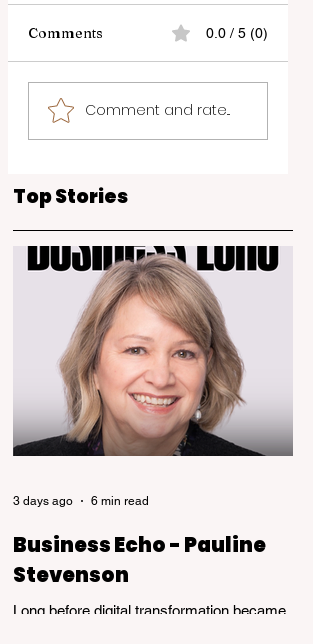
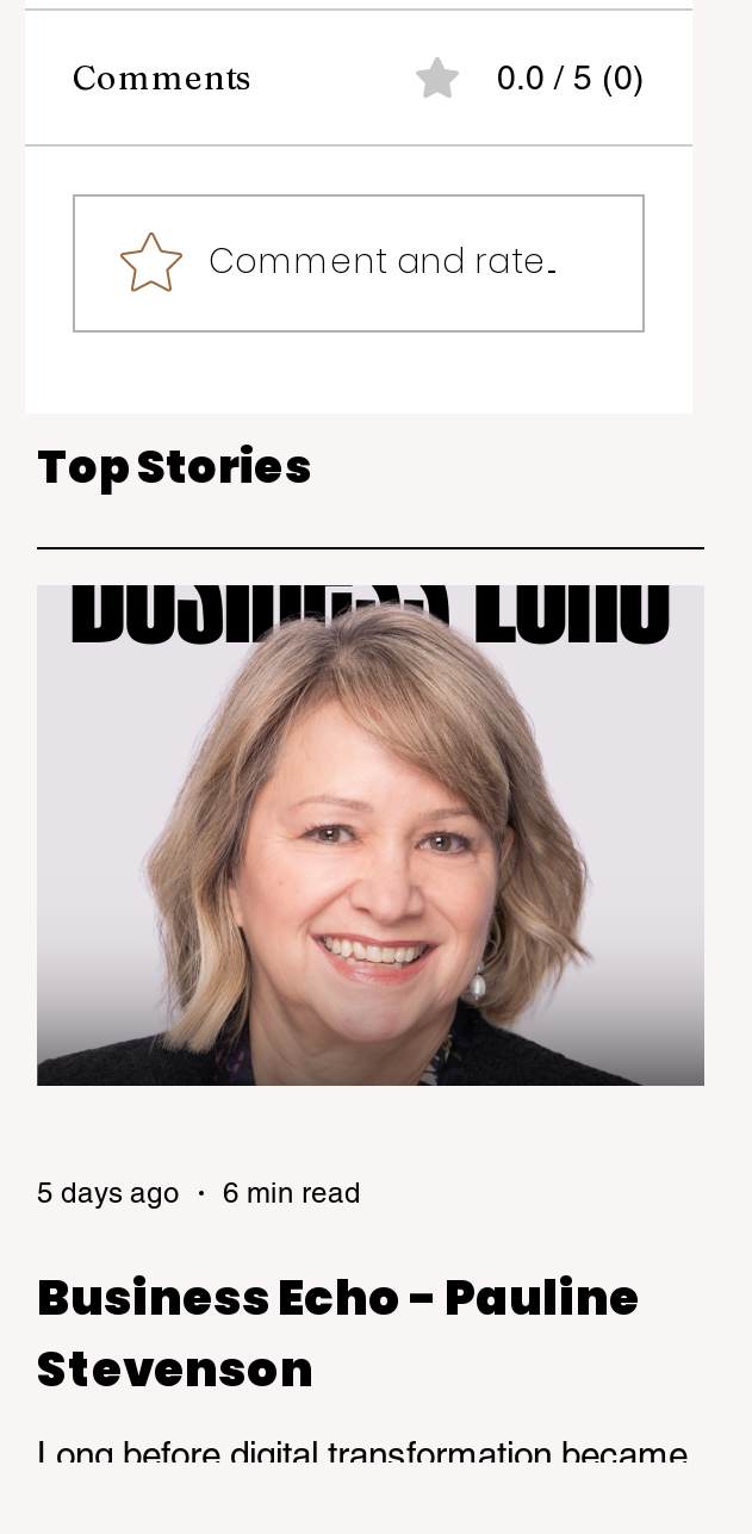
- 3 days ago 6 min read
+ 5 days ago 6 min read
